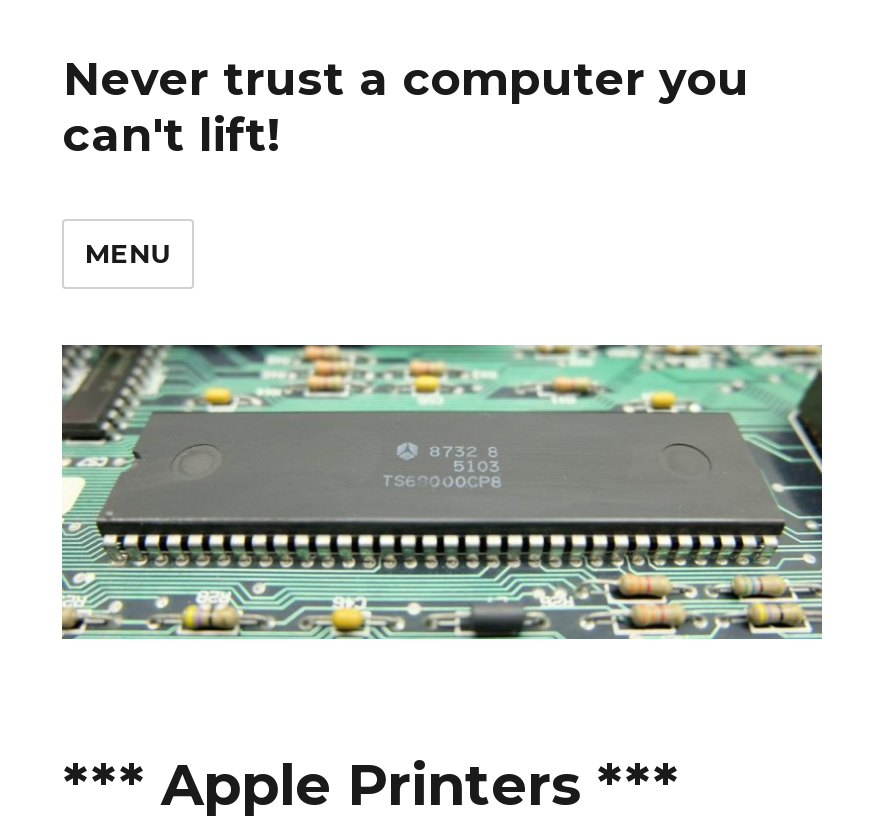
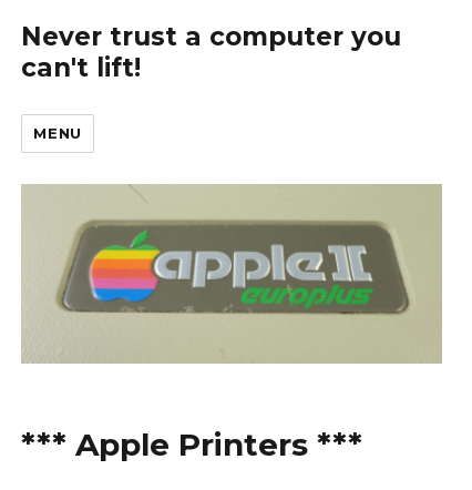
- [image]
+ [image]
